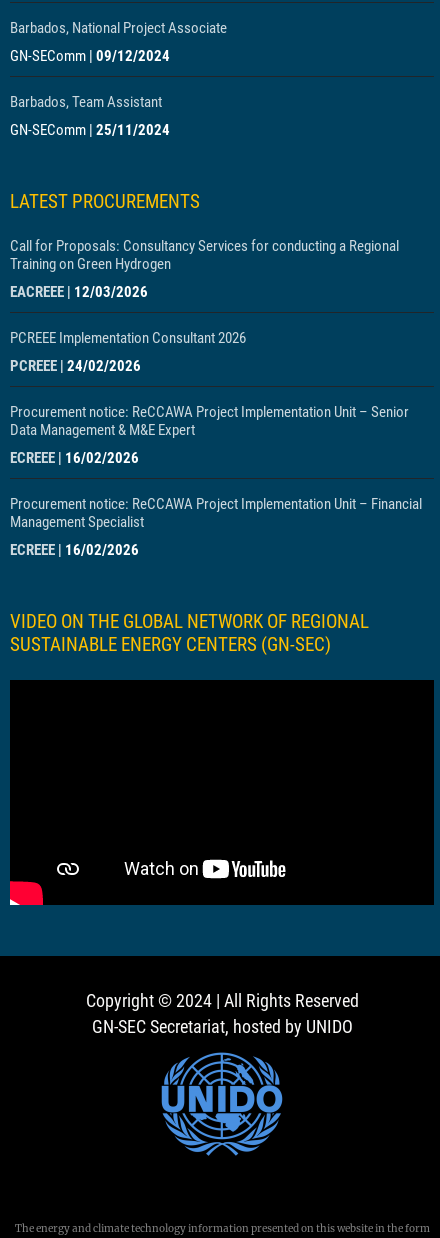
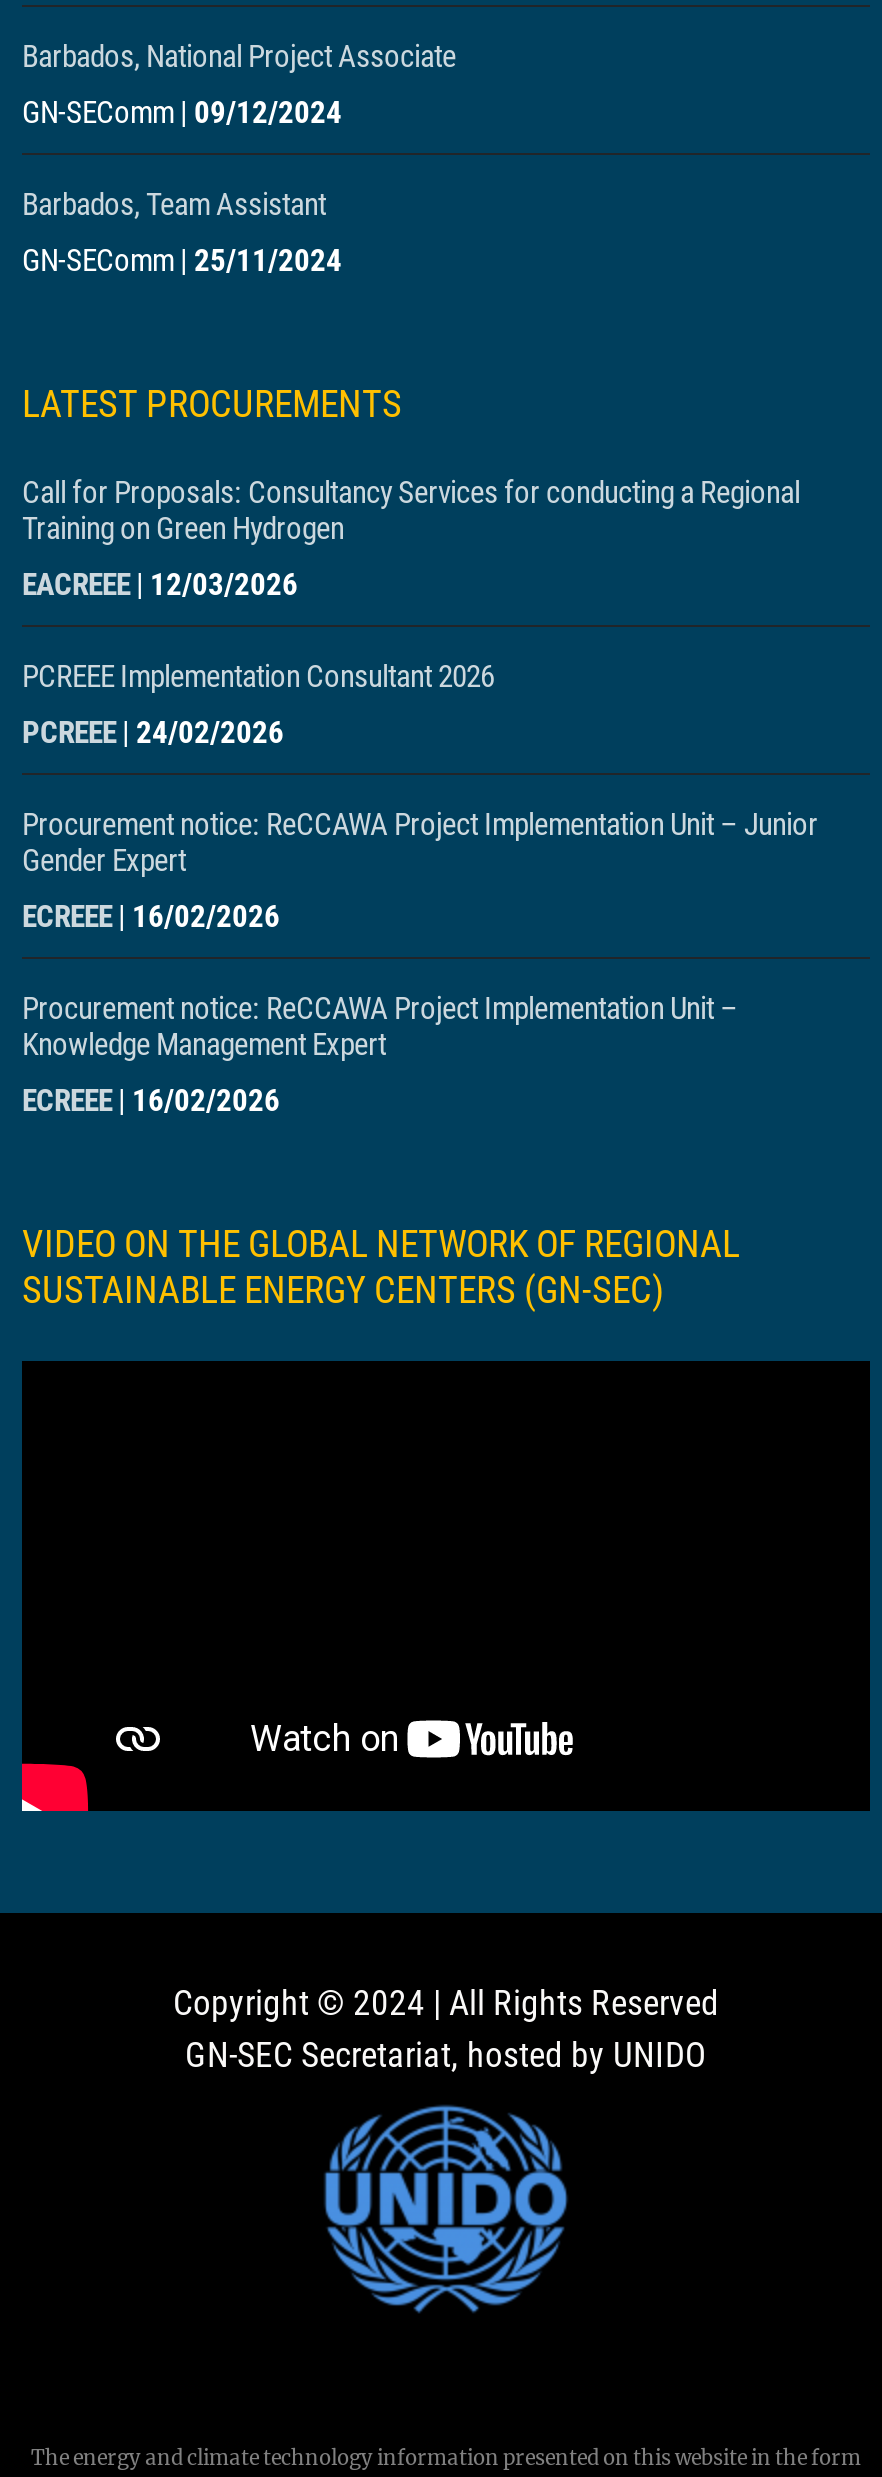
- Procurement notice: ReCCAWA Project Implementation Unit – Senior
- Data Management & M&E Expert
+ Procurement notice: ReCCAWA Project Implementation Unit – Junior
+ Gender Expert

- Procurement notice: ReCCAWA Project Implementation Unit – Financial
- Management Specialist
+ Procurement notice: ReCCAWA Project Implementation Unit –
+ Knowledge Management Expert
